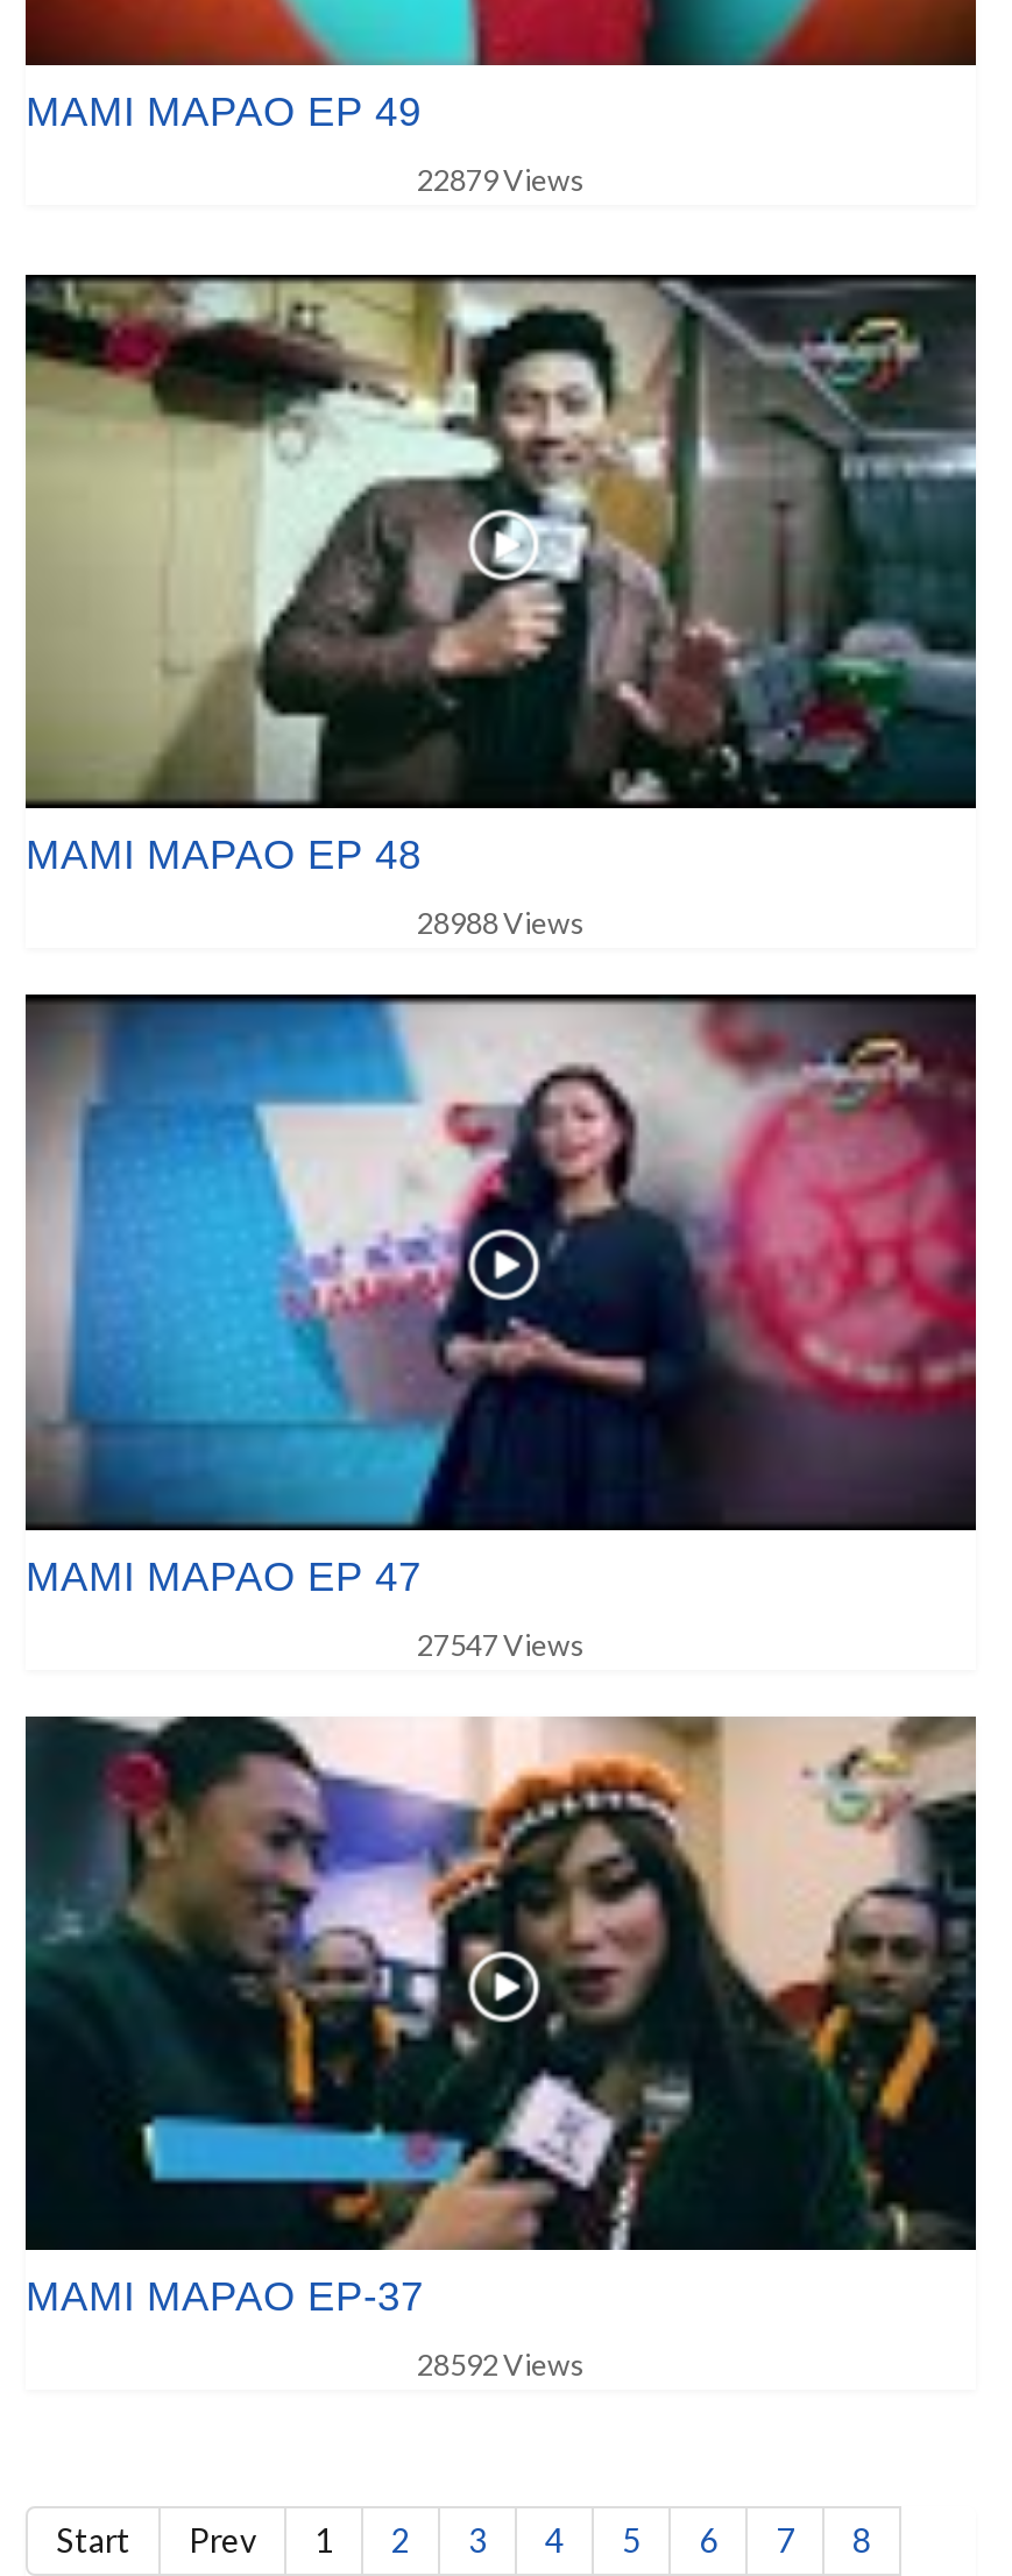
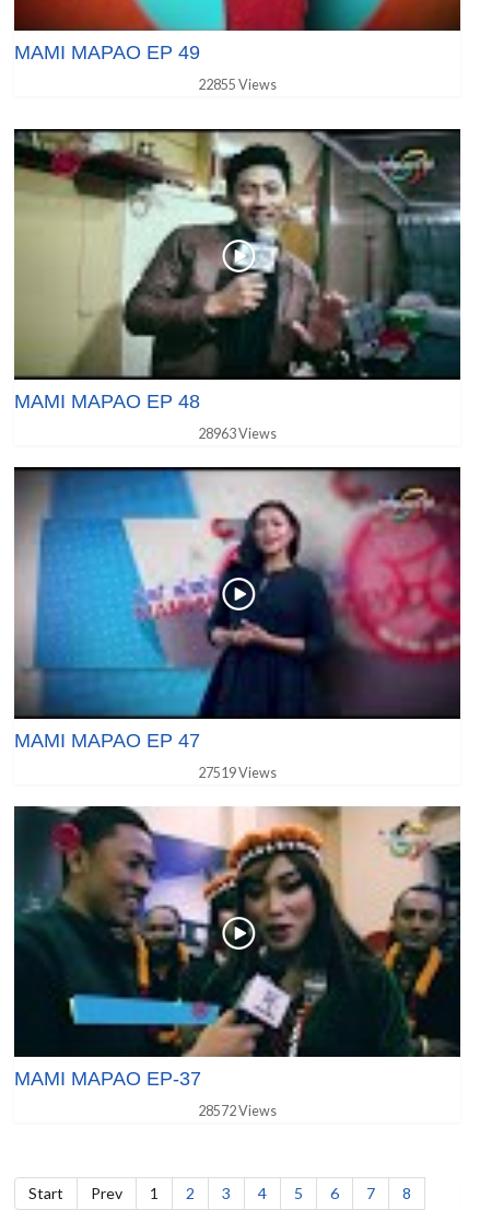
- 22879 Views
+ 22855 Views

- 28988 Views
+ 28963 Views

- 27547 Views
+ 27519 Views

- 28592 Views
+ 28572 Views
